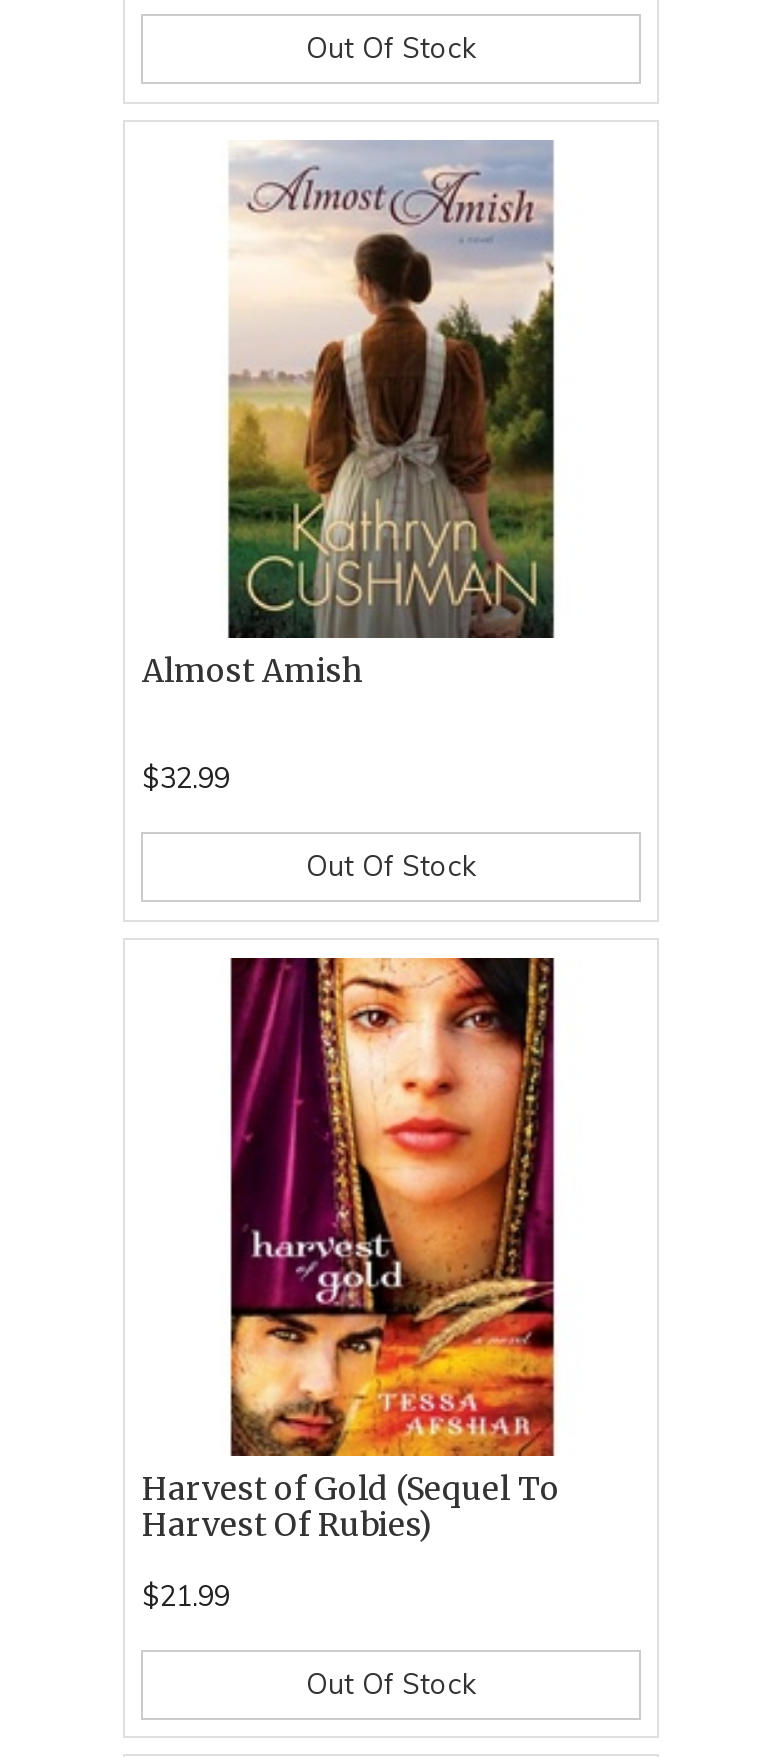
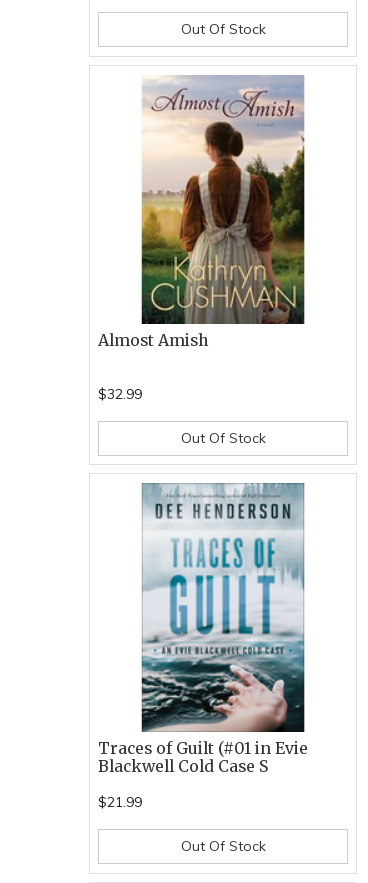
- [image]
- Harvest of Gold (Sequel To
- Harvest Of Rubies)
+ [image]
+ Traces of Guilt (#01 in Evie
+ Blackwell Cold Case S
